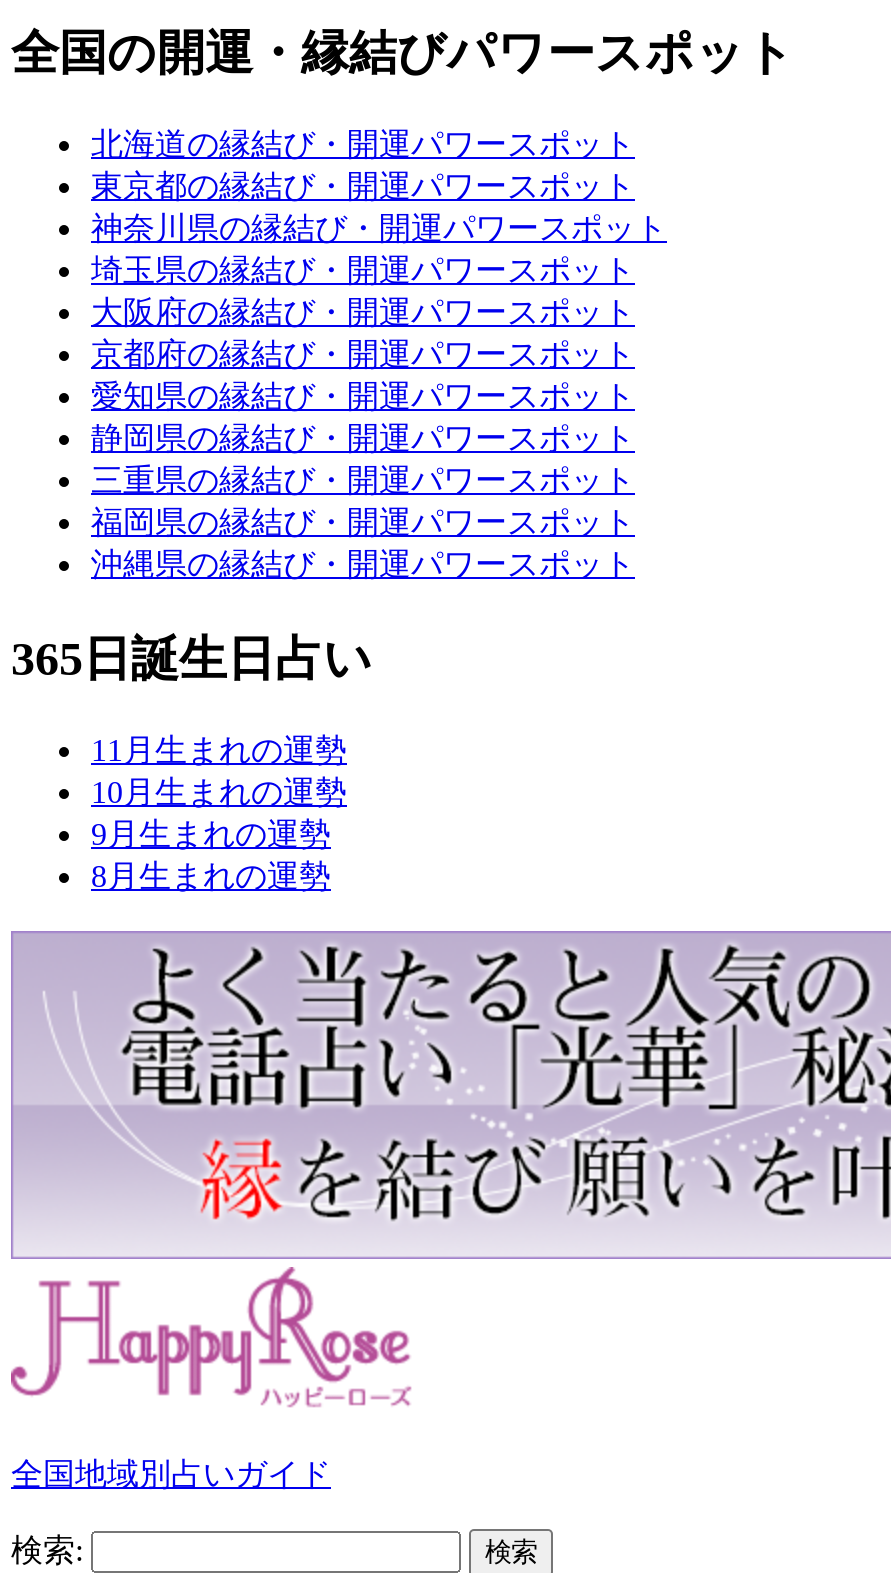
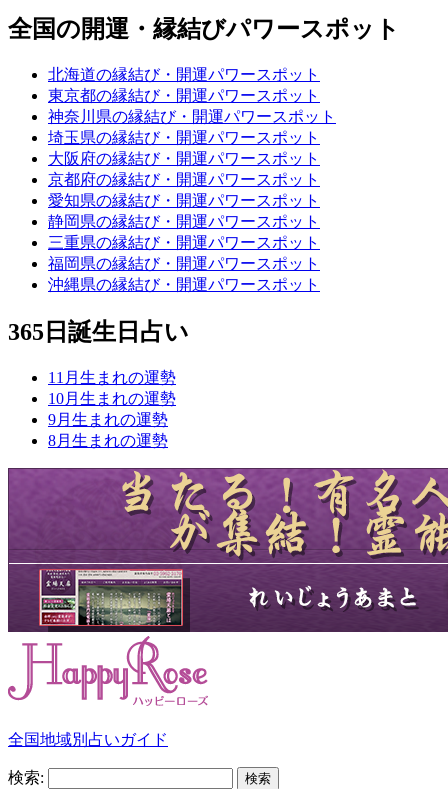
- [image]
+ [image]
